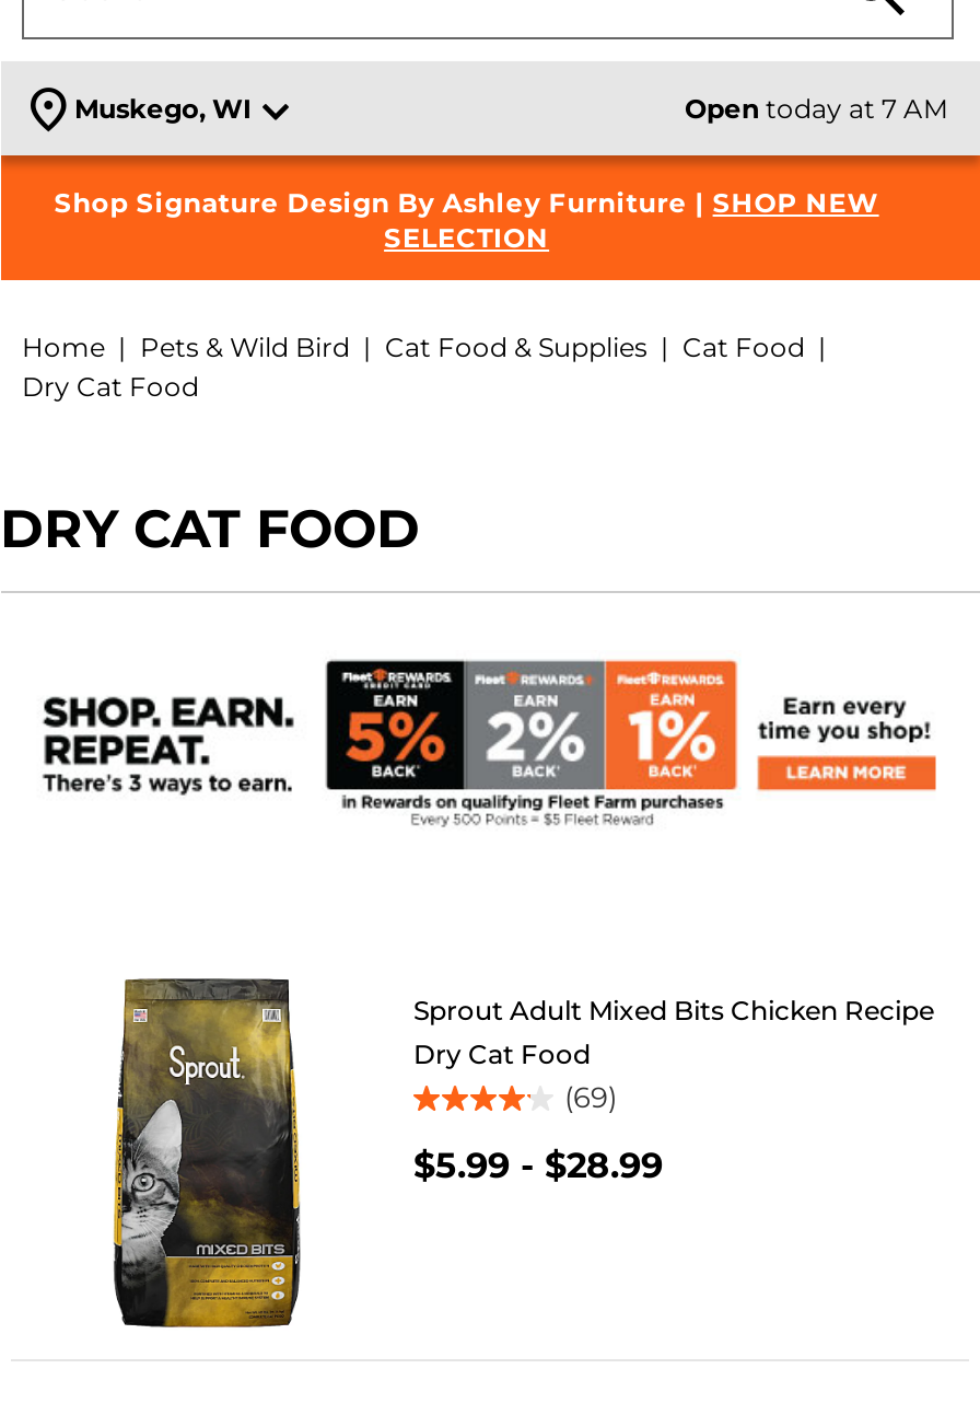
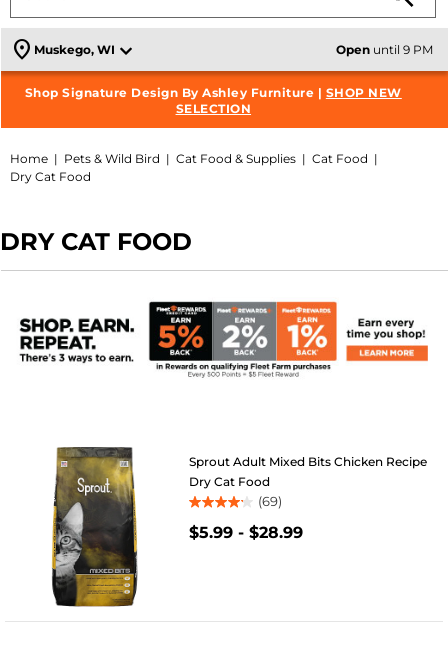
- Open today at 7 AM
+ Open until 9 PM
